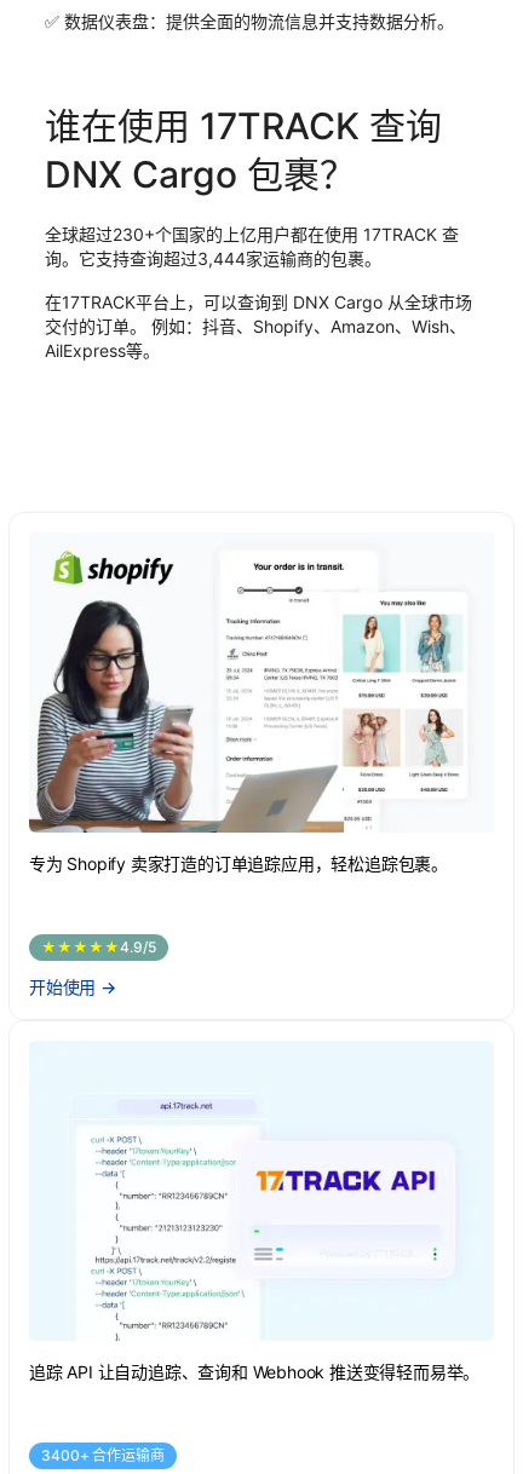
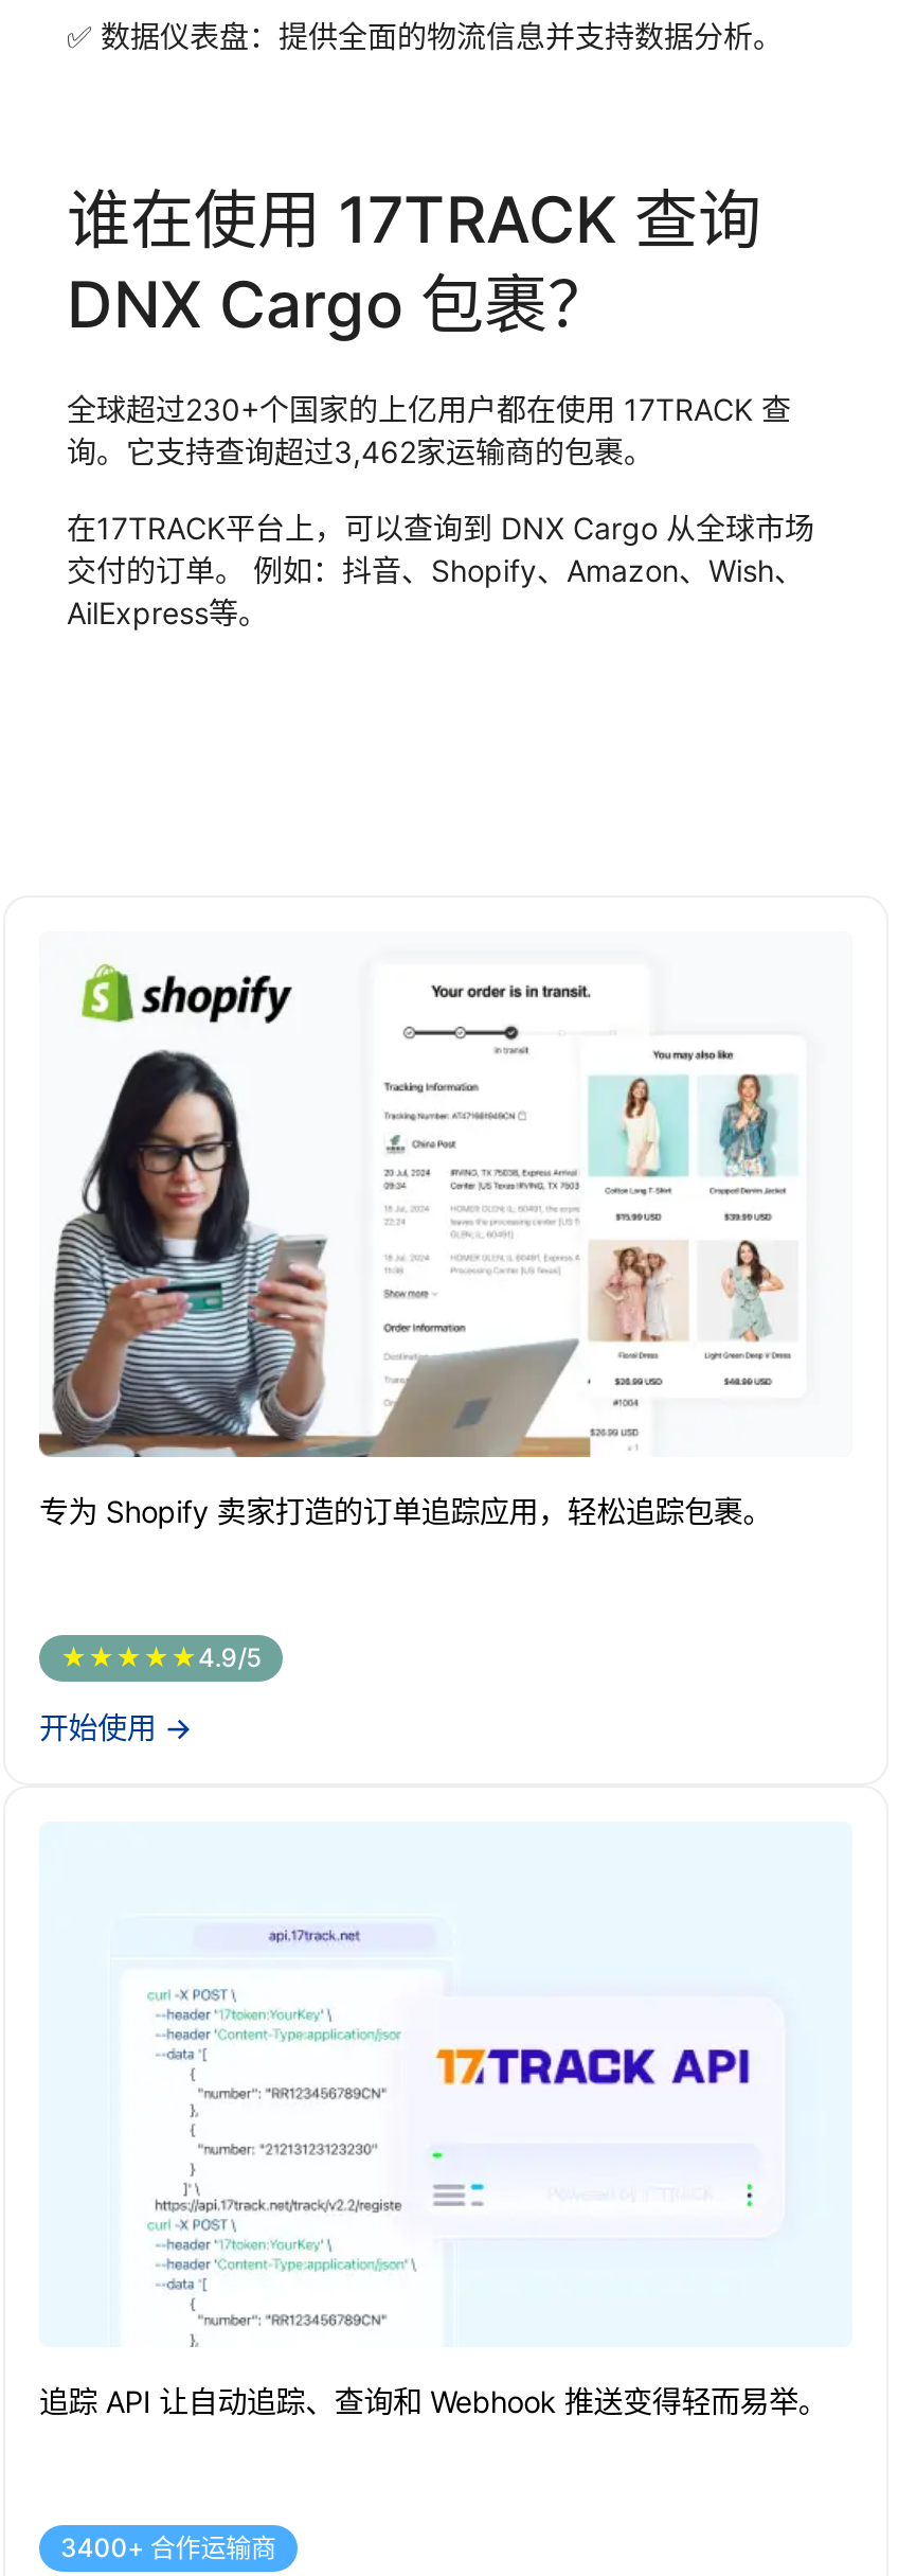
- 询。它支持查询超过3,444家运输商的包裹。
+ 询。它支持查询超过3,462家运输商的包裹。
